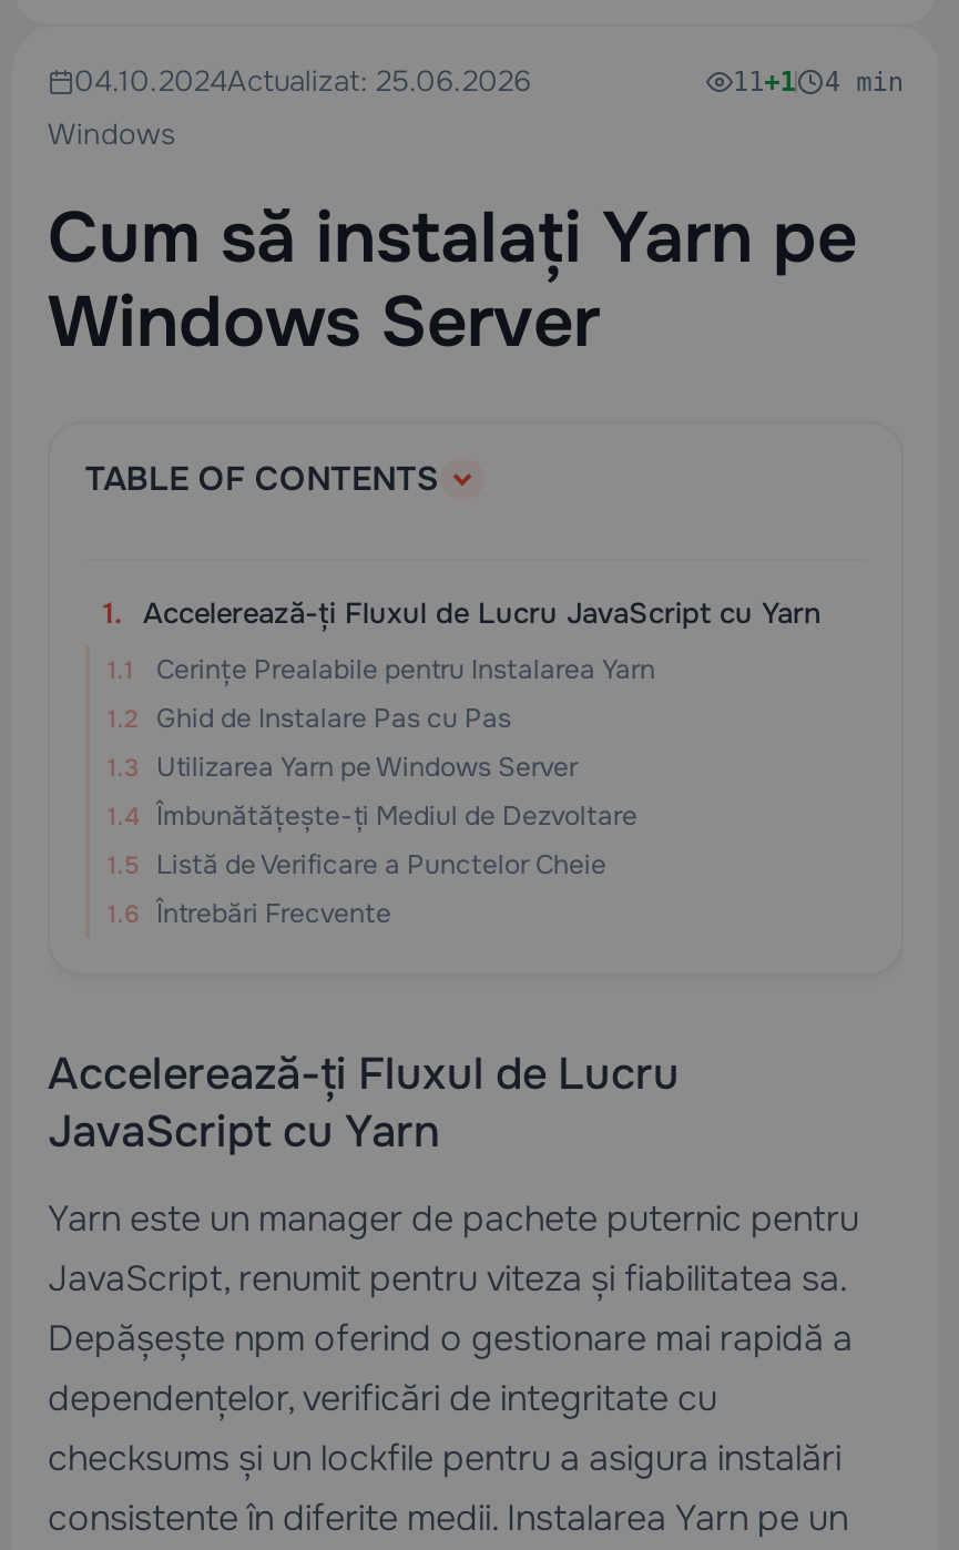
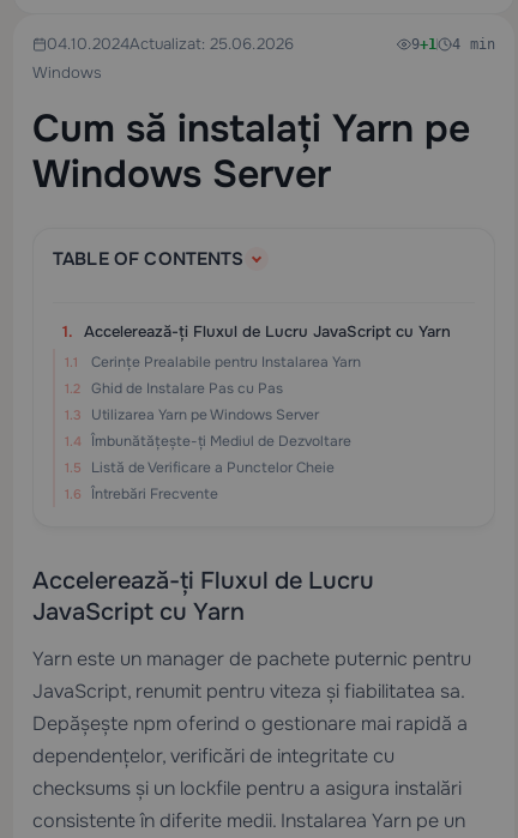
- 11+1 4 min
+ 9+1 4 min
